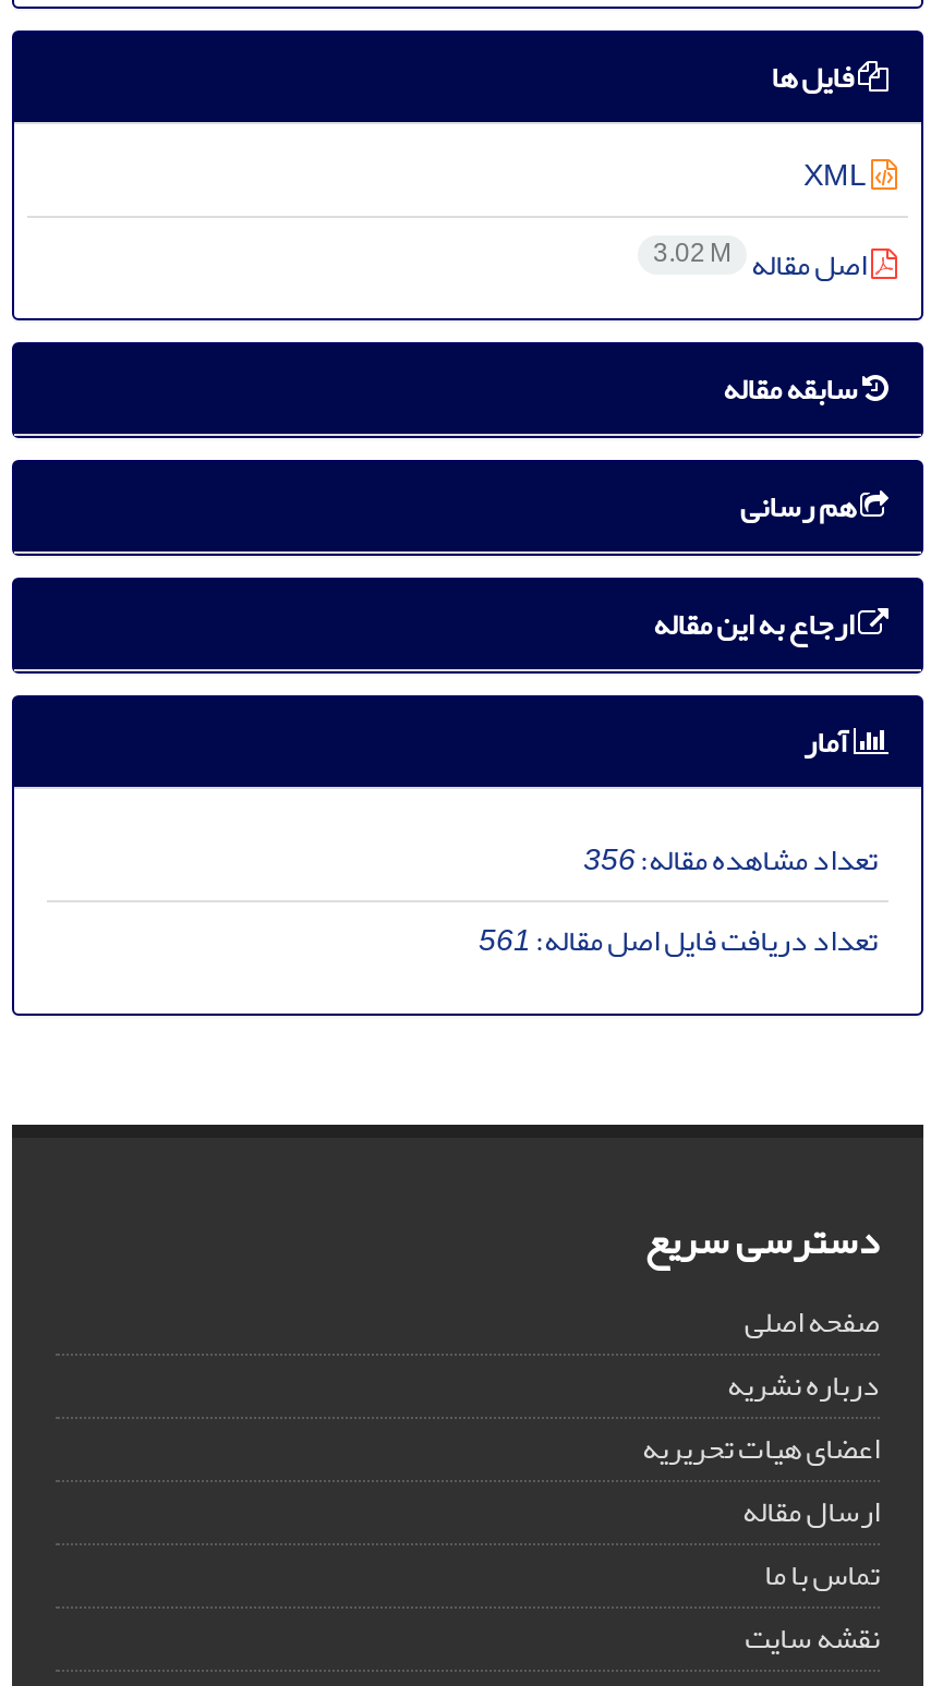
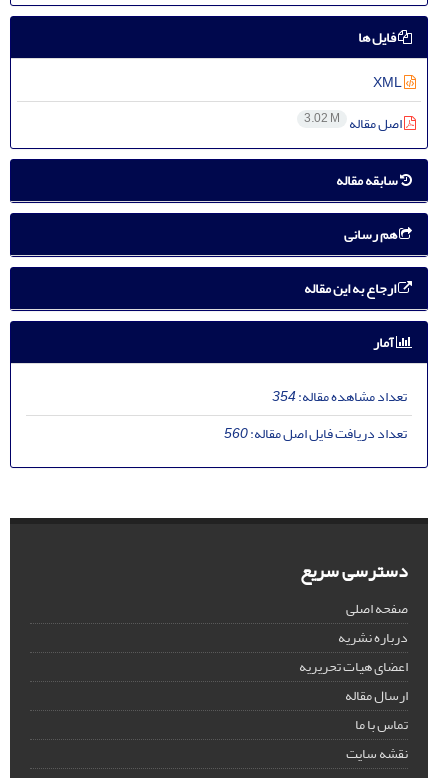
- تعداد مشاهده مقاله:356
+ تعداد مشاهده مقاله:354

- تعداد دریافت فایل اصل مقاله:561
+ تعداد دریافت فایل اصل مقاله:560
